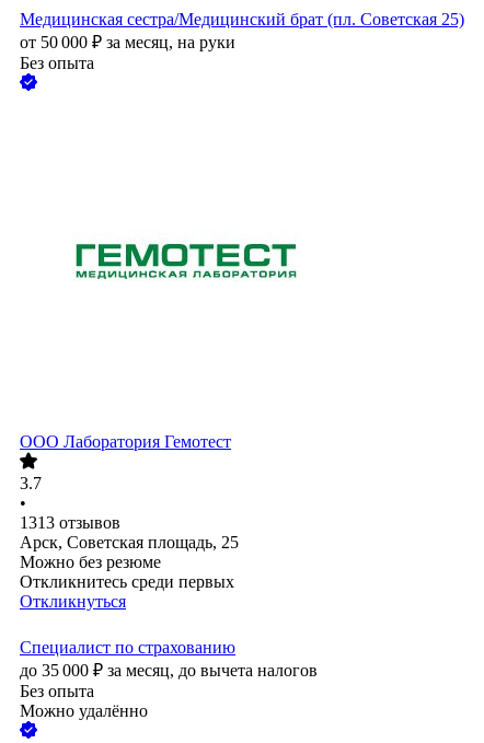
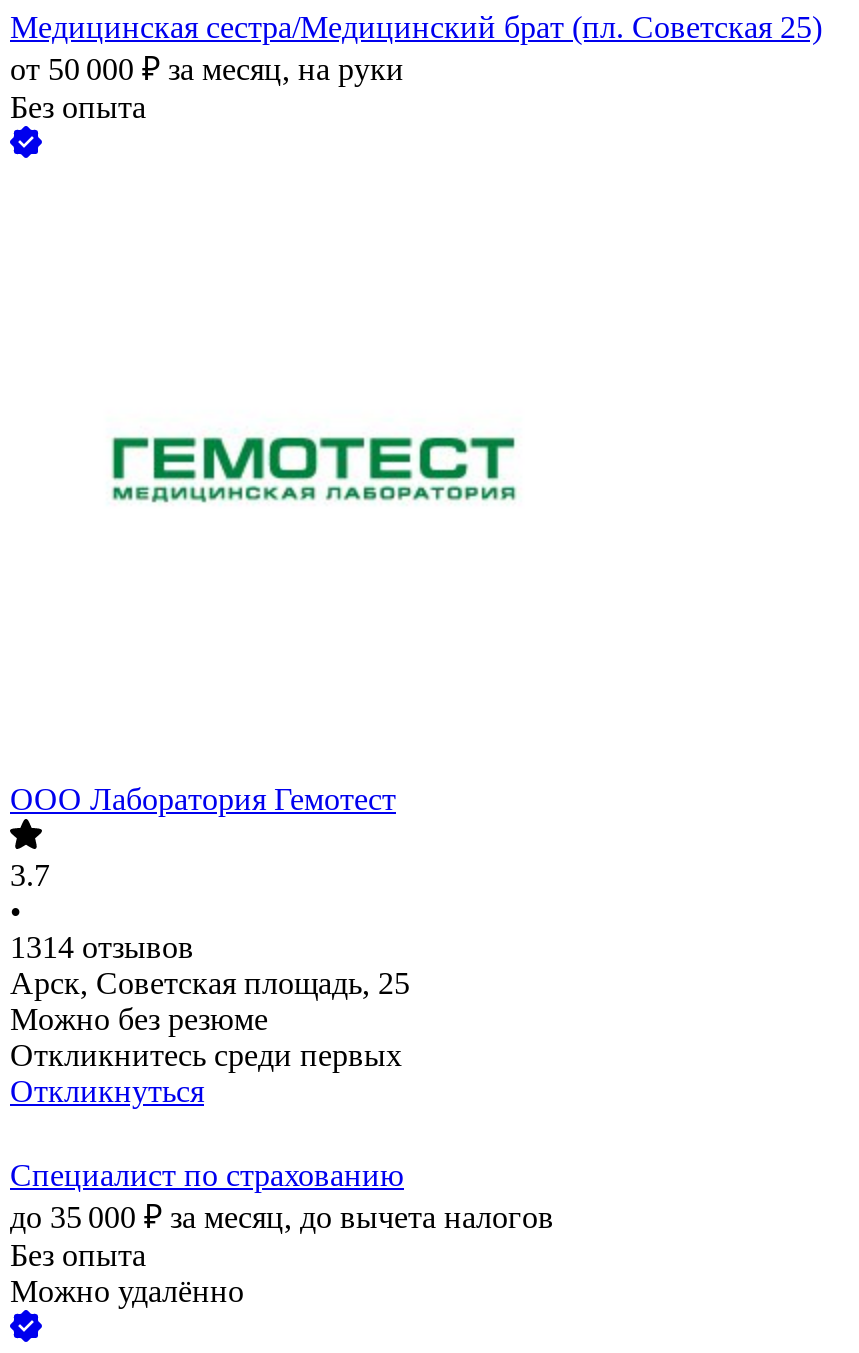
- 1313 отзывов
+ 1314 отзывов
